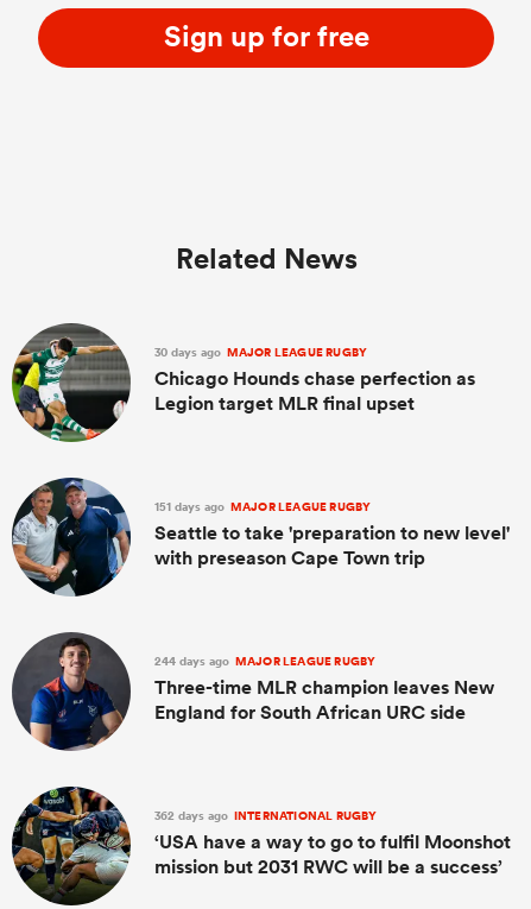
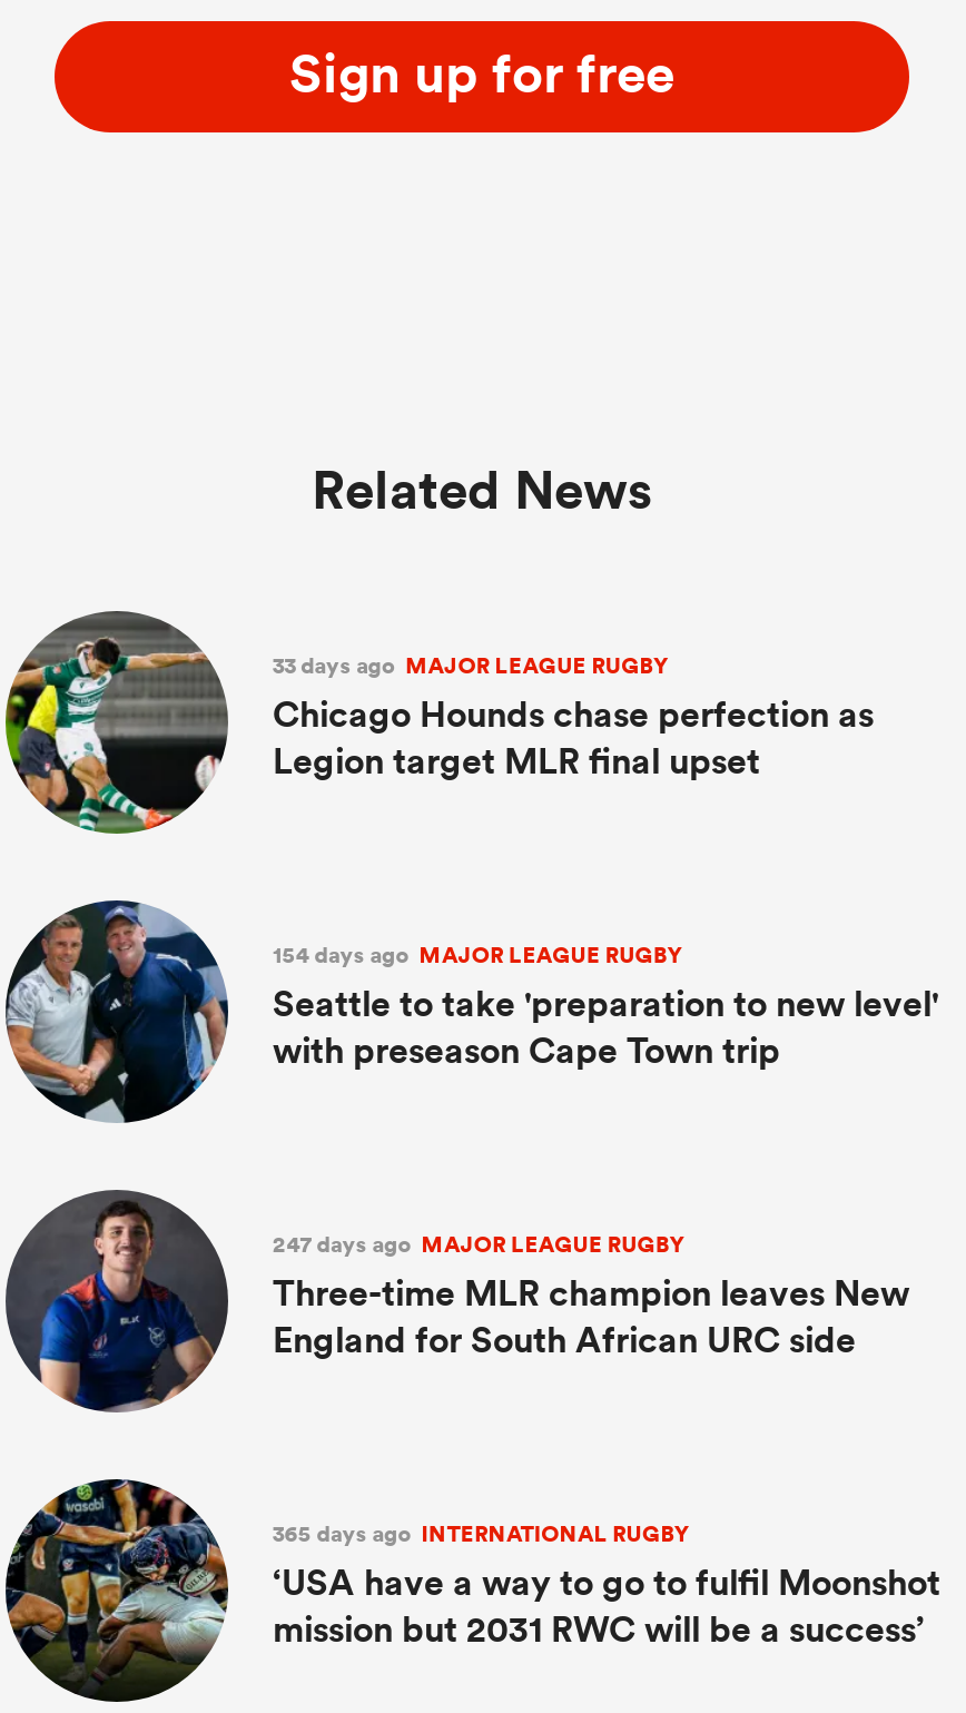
- 30 days ago MAJOR LEAGUE RUGBY
+ 33 days ago MAJOR LEAGUE RUGBY

- 151 days ago MAJOR LEAGUE RUGBY
+ 154 days ago MAJOR LEAGUE RUGBY

- 244 days ago MAJOR LEAGUE RUGBY
+ 247 days ago MAJOR LEAGUE RUGBY

- 362 days ago INTERNATIONAL RUGBY
+ 365 days ago INTERNATIONAL RUGBY
